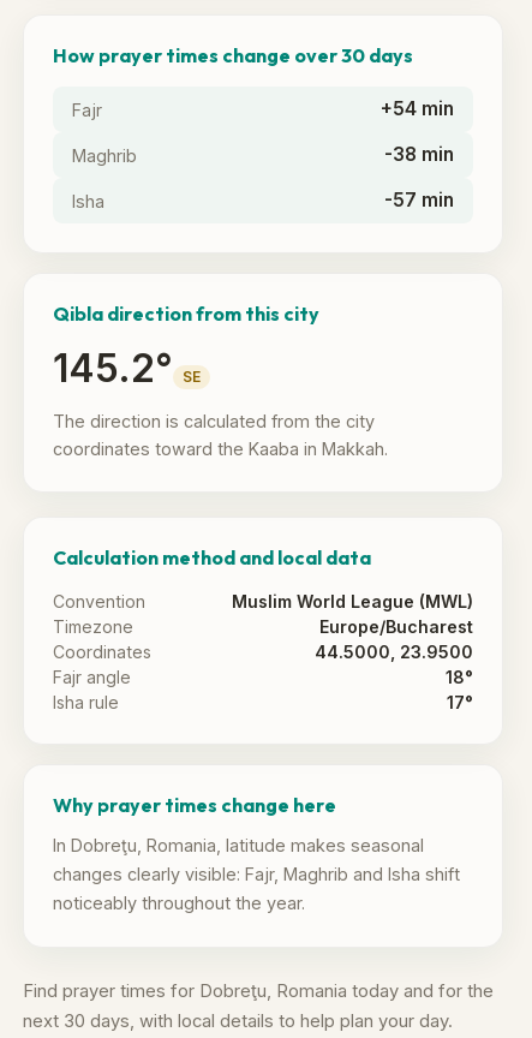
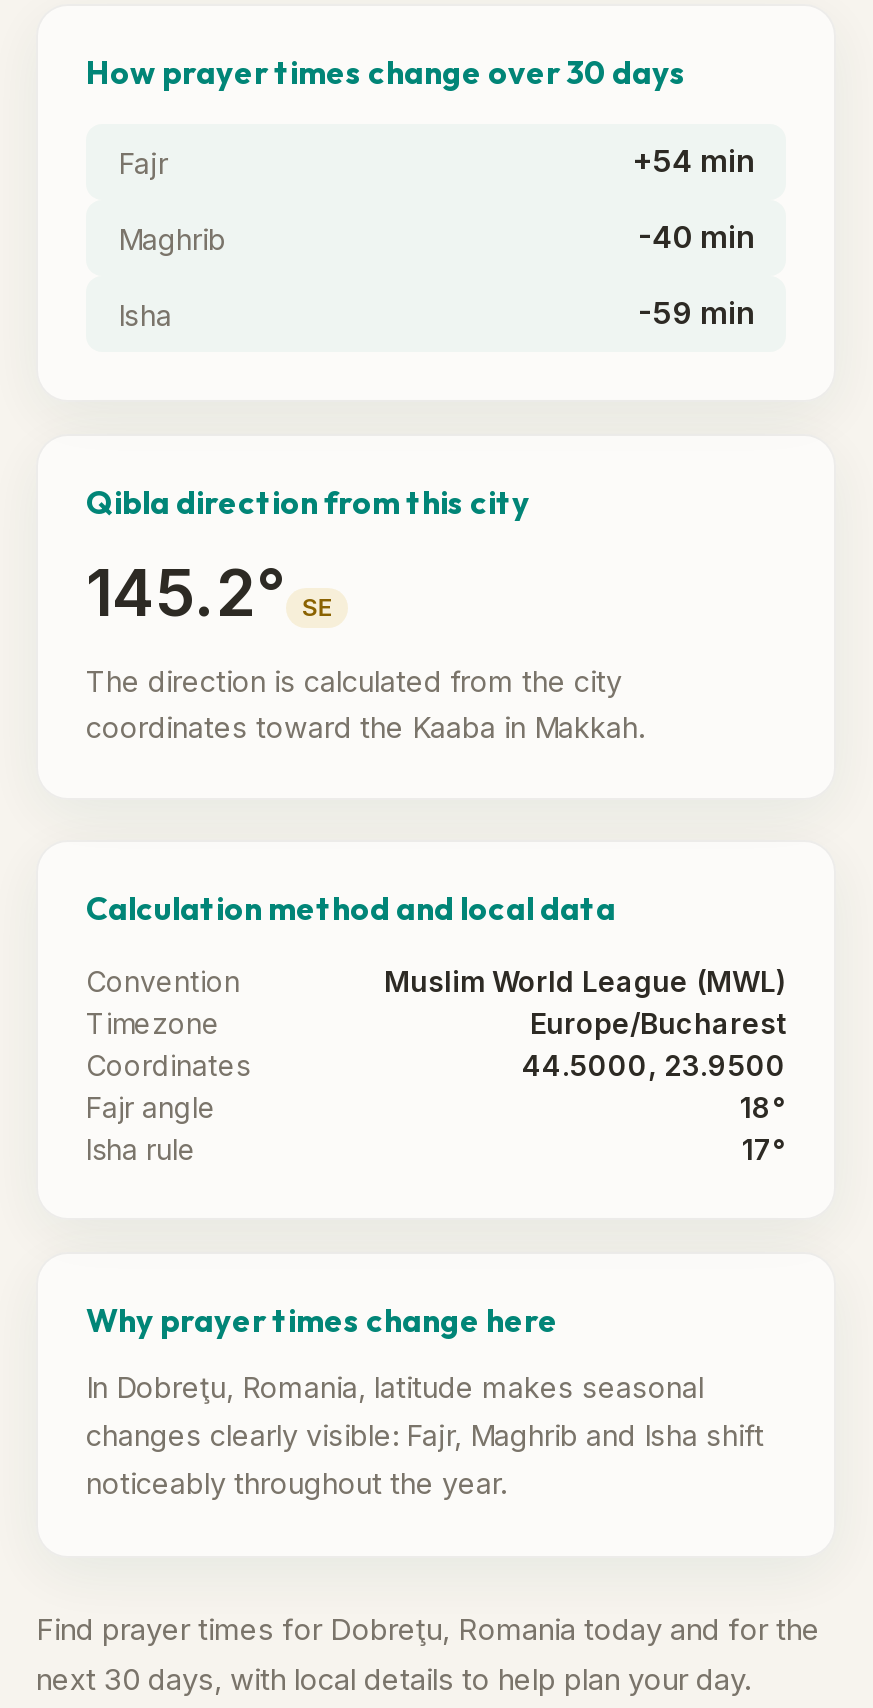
- -38 min
+ -40 min

- -57 min
+ -59 min
